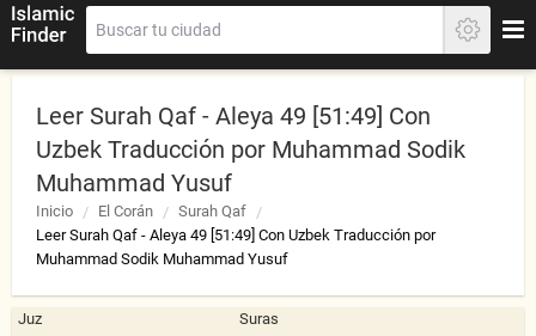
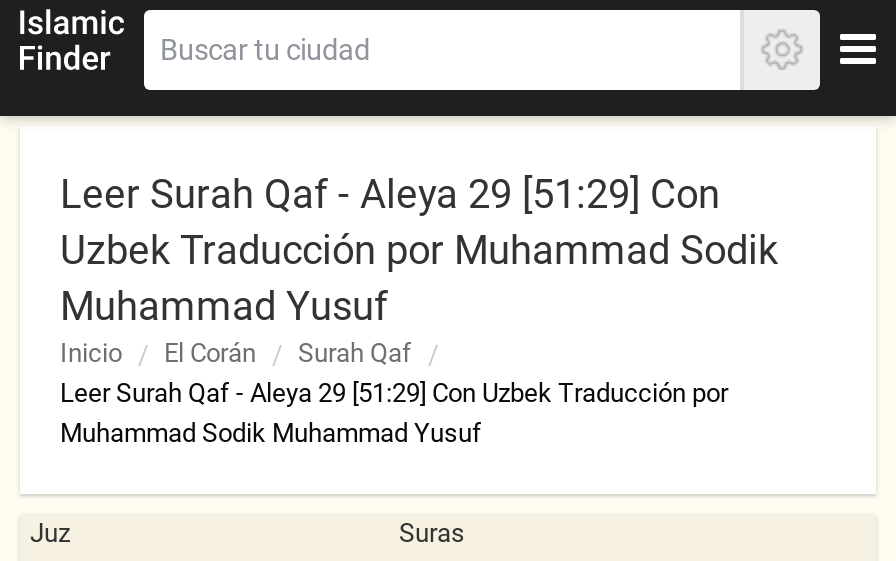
- Leer Surah Qaf - Aleya 49 [51:49] Con
+ Leer Surah Qaf - Aleya 29 [51:29] Con

- Leer Surah Qaf - Aleya 49 [51:49] Con Uzbek Traducción por
+ Leer Surah Qaf - Aleya 29 [51:29] Con Uzbek Traducción por
